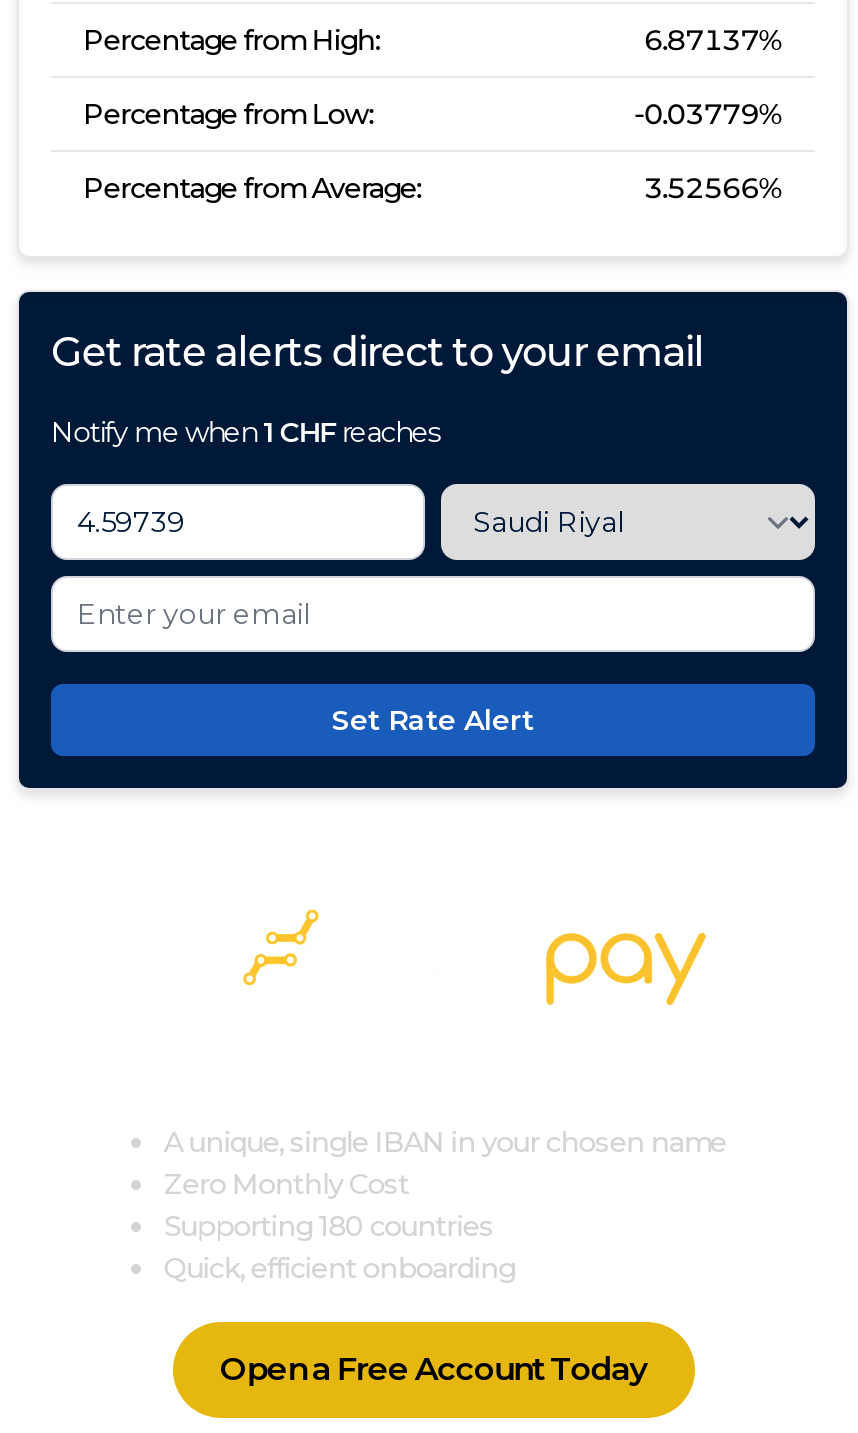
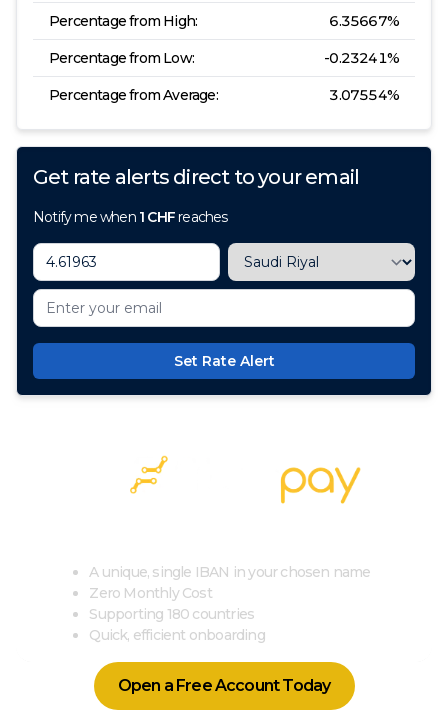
- 6.87137%
+ 6.35667%

- -0.03779%
+ -0.23241%

- 3.52566%
+ 3.07554%
